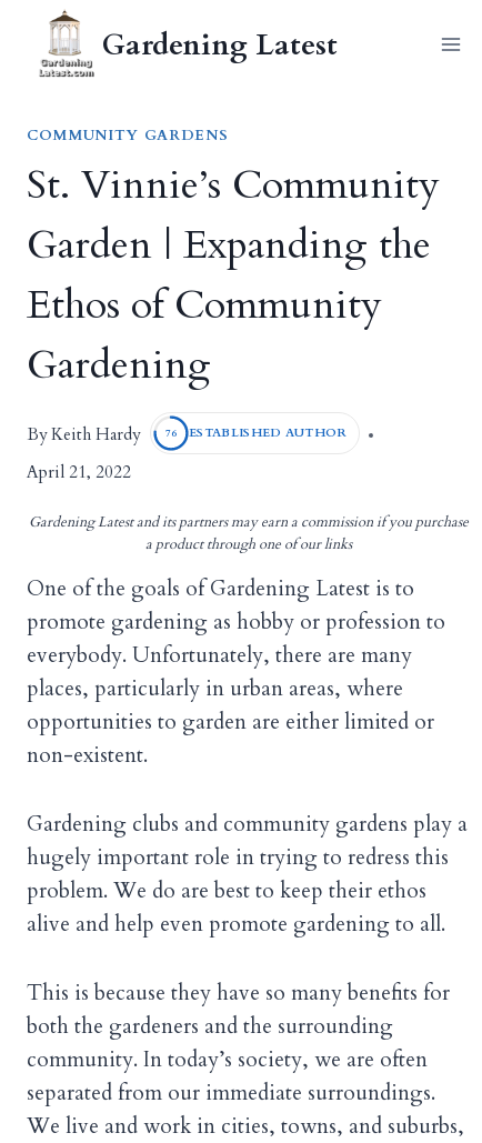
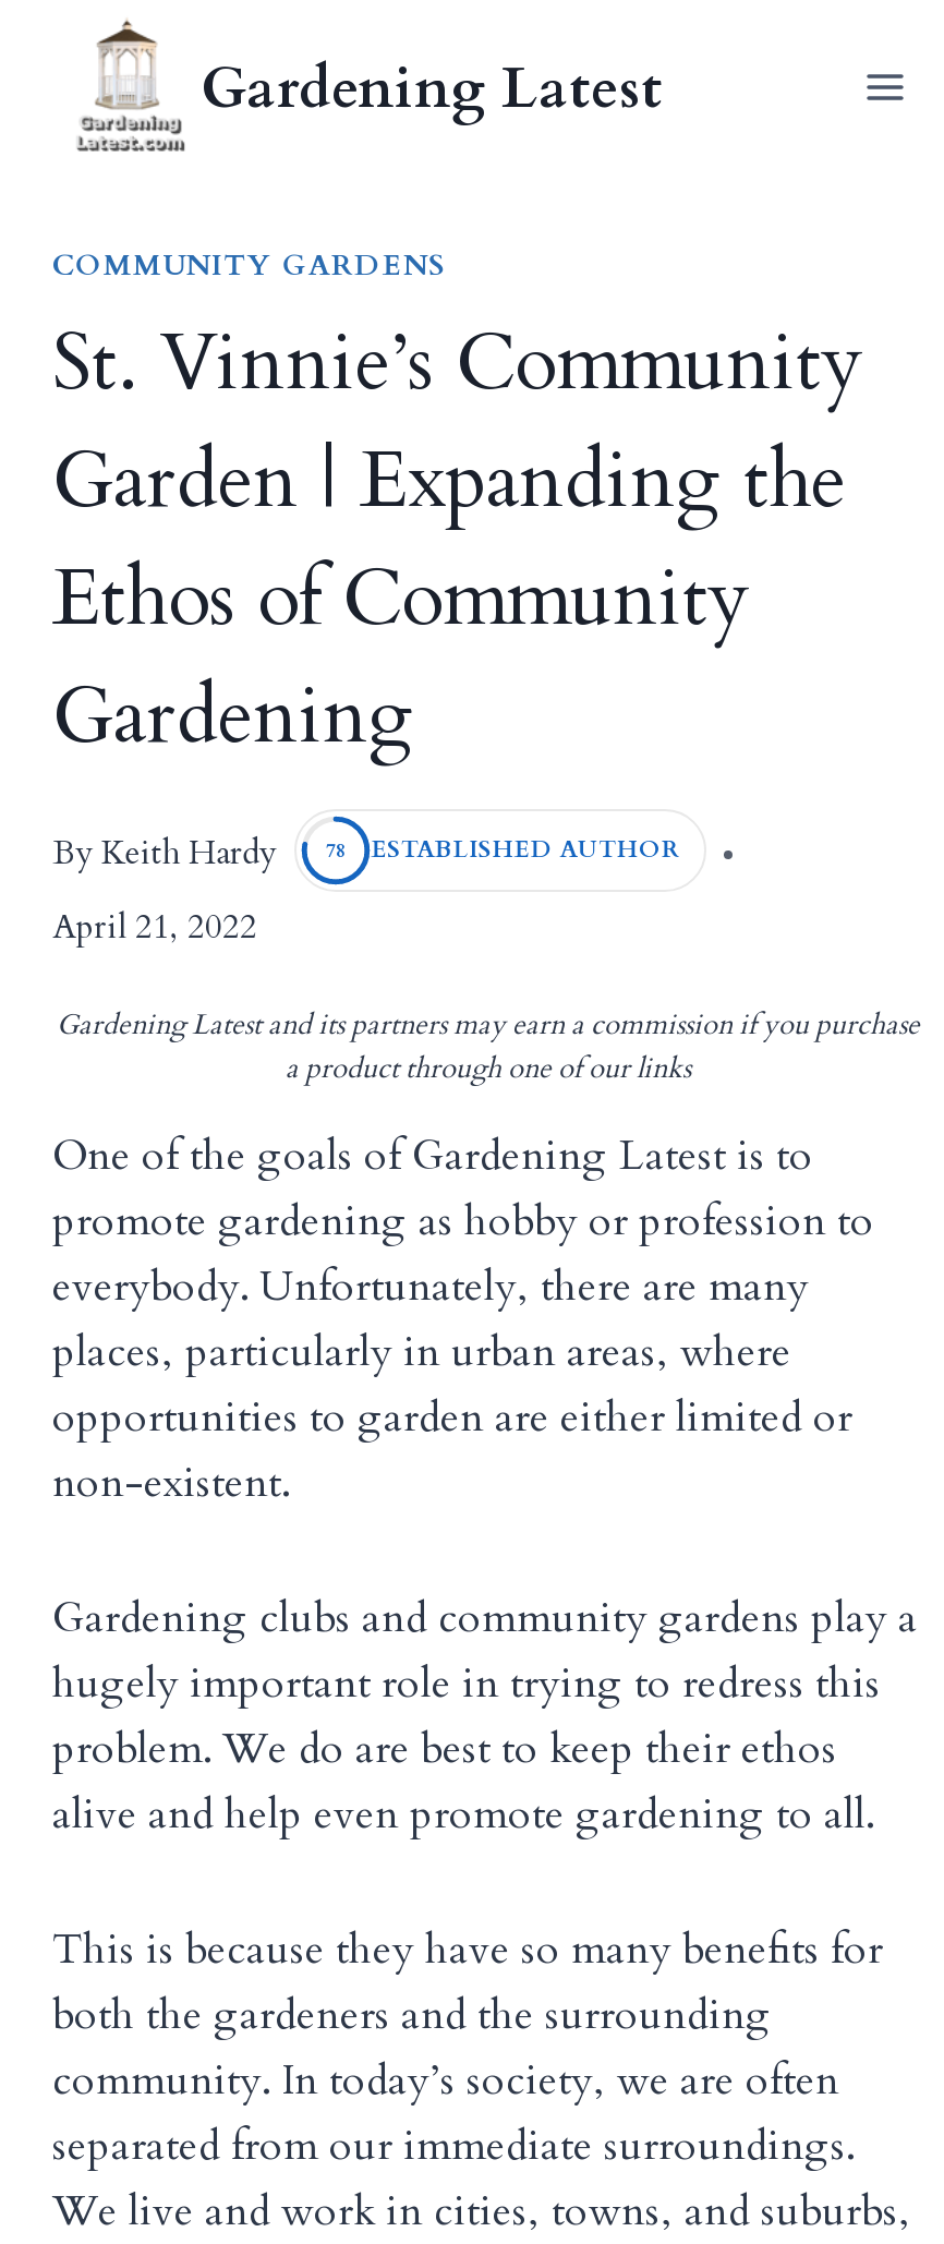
- By Keith Hardy 76 ESTABLISHED AUTHOR
+ By Keith Hardy 78 ESTABLISHED AUTHOR
